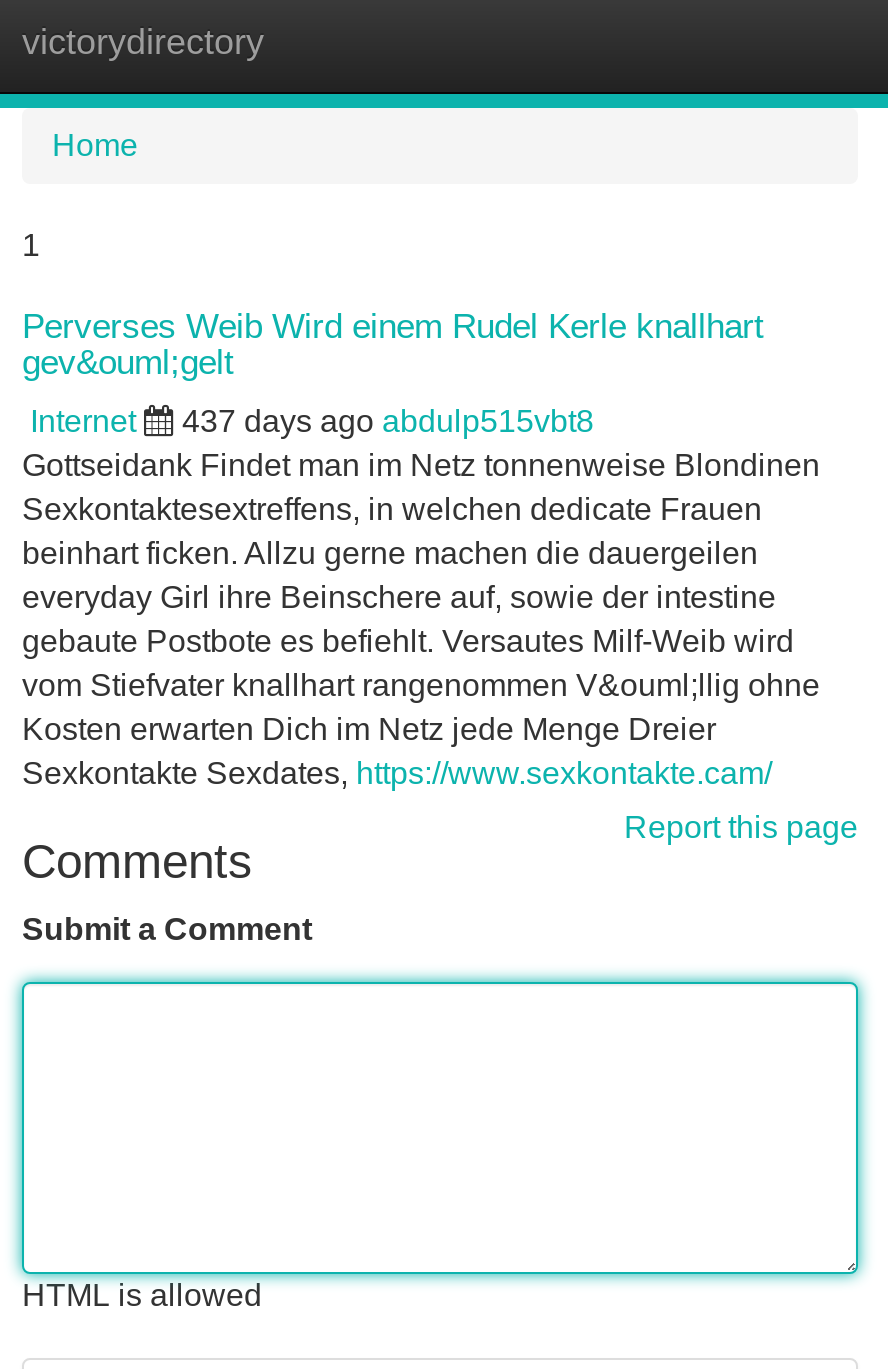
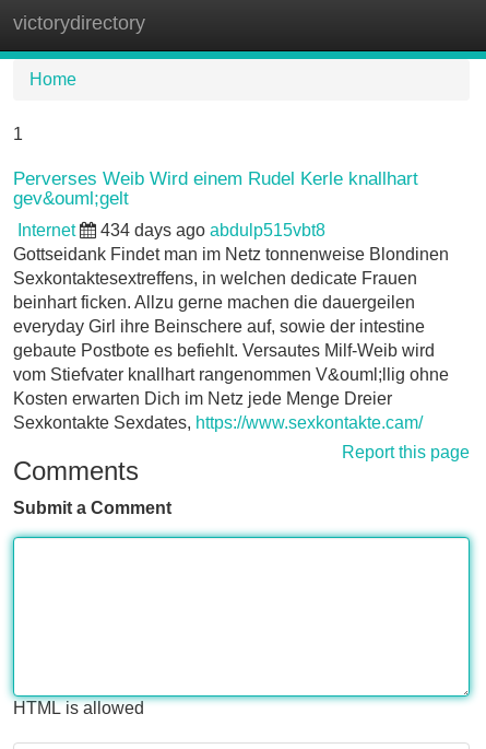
- 437 days ago abdulp515vbt8
+ 434 days ago abdulp515vbt8
